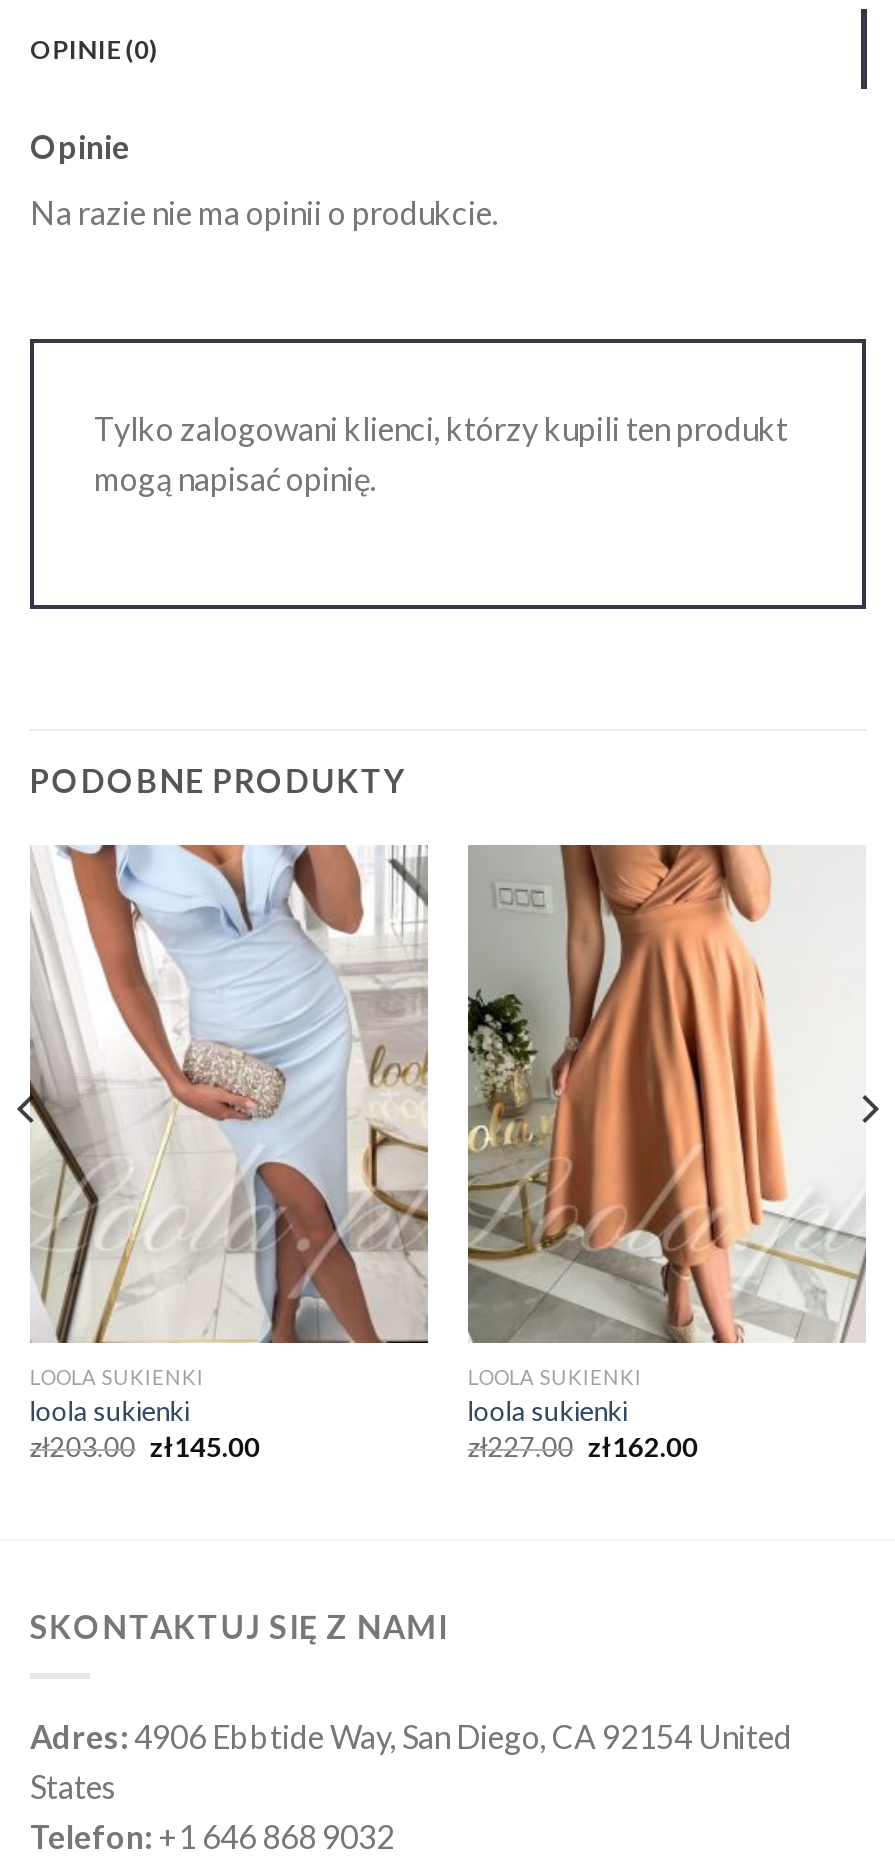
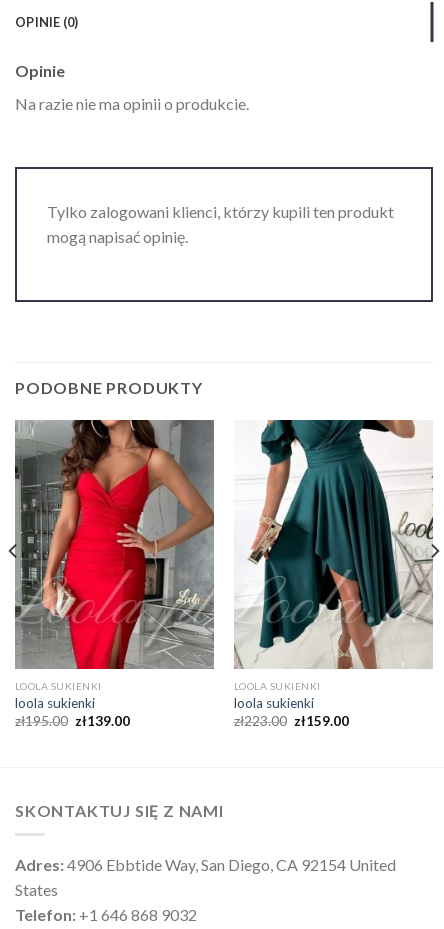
- [image]
+ [image]

- [image]
+ [image]

- zł203.00 zł145.00
+ zł195.00 zł139.00

- zł227.00 zł162.00
+ zł223.00 zł159.00
